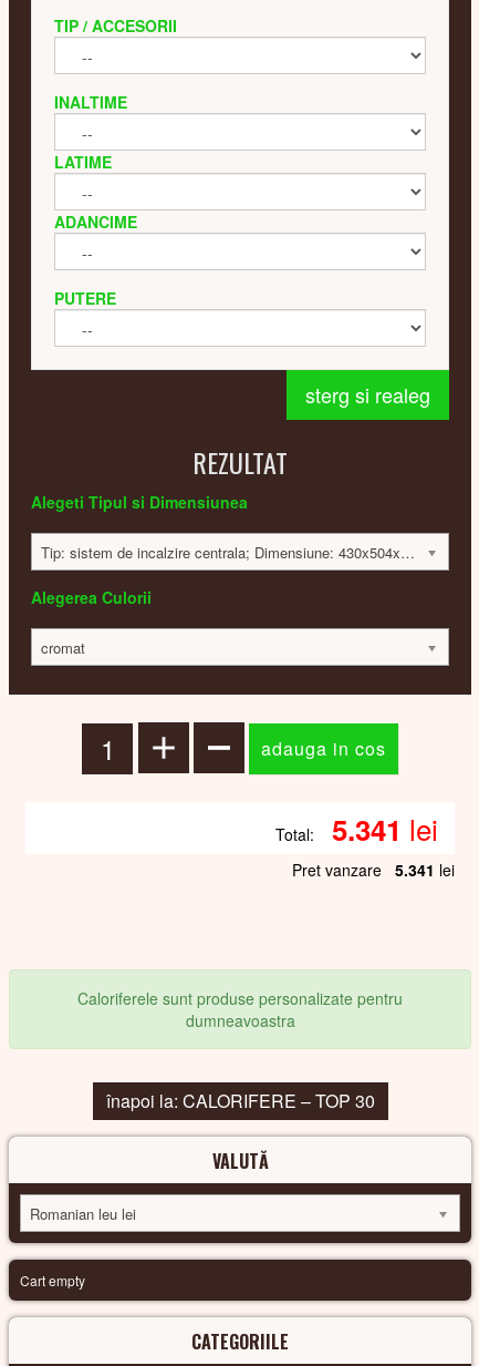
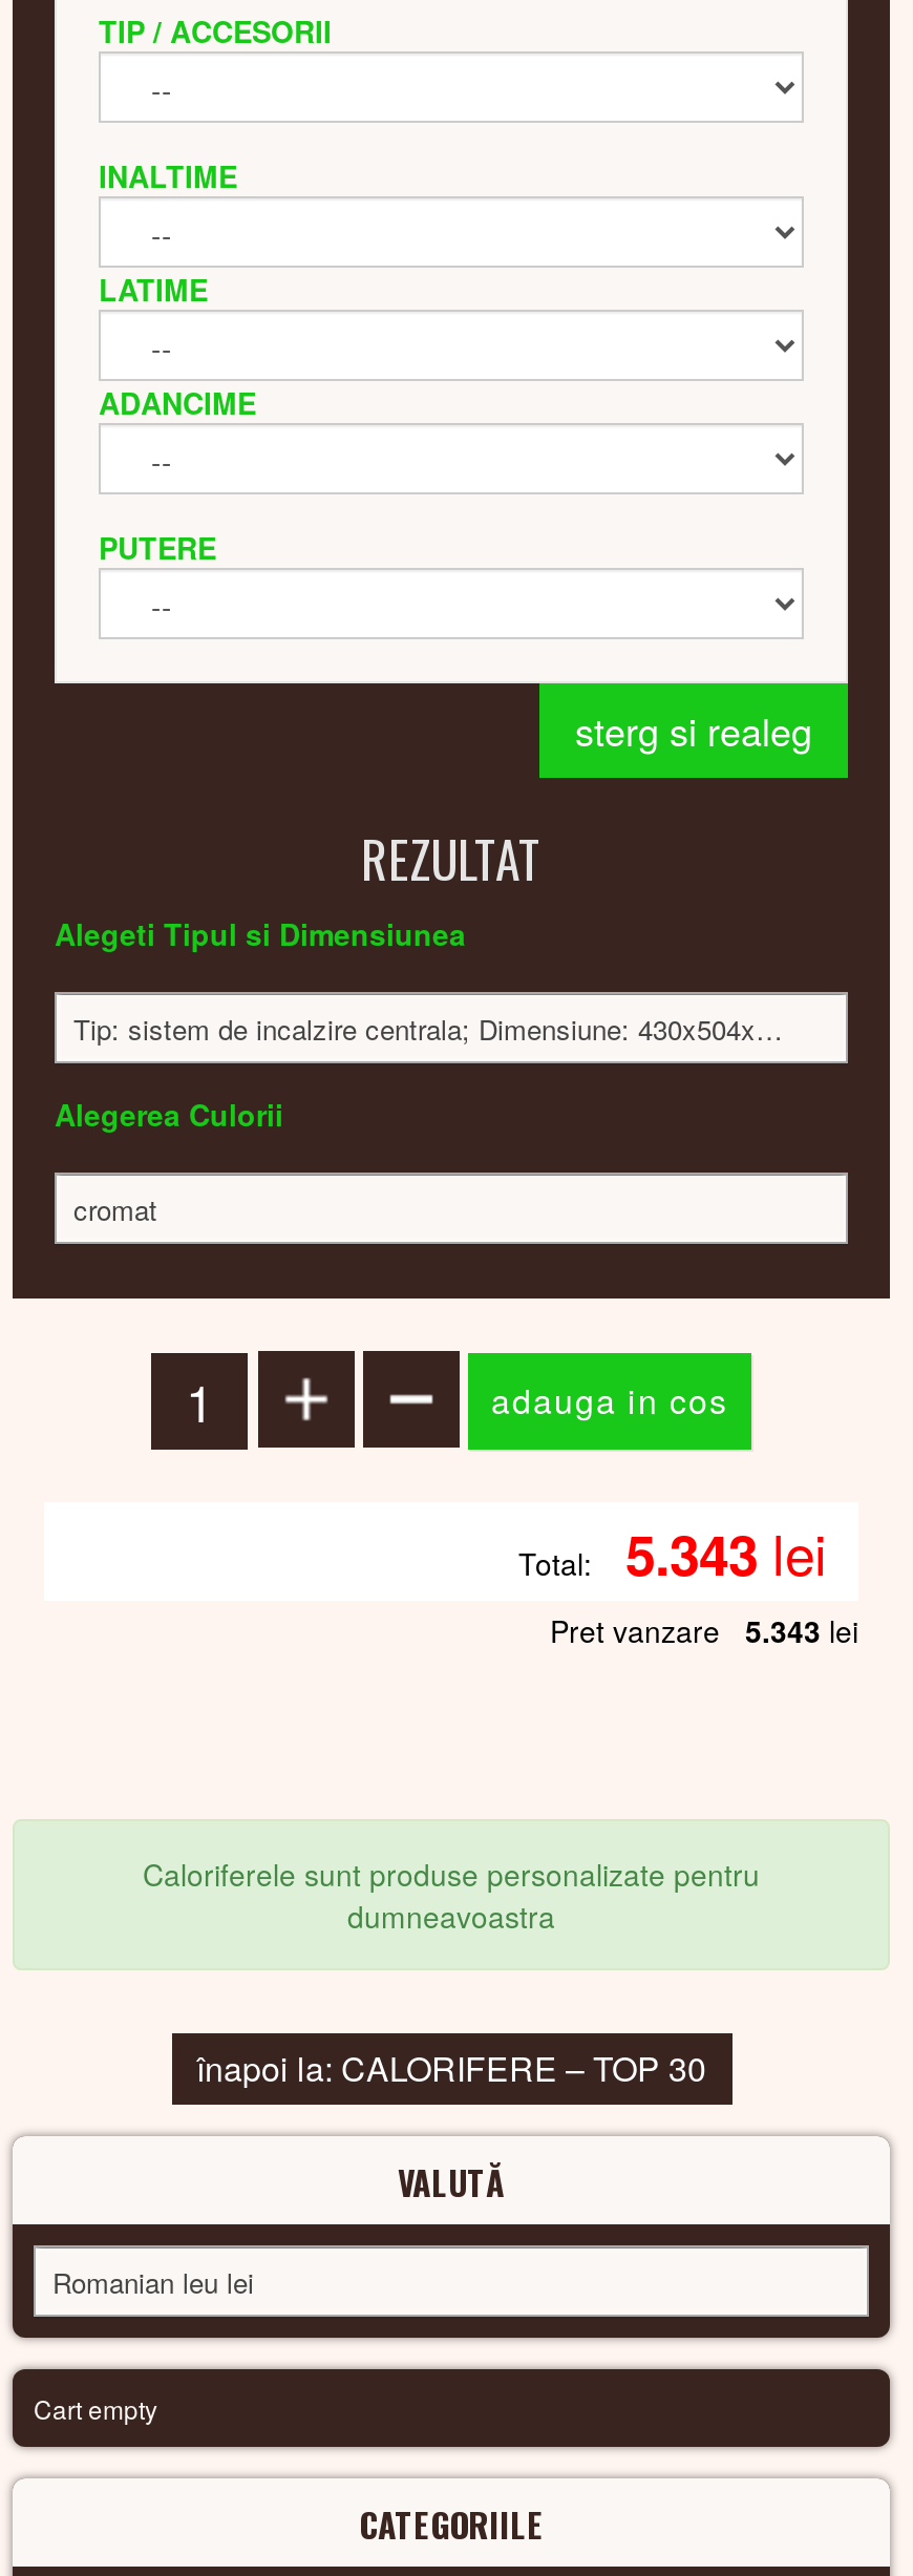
- Total: 5.341 lei
+ Total: 5.343 lei

- Pret vanzare 5.341 lei
+ Pret vanzare 5.343 lei
